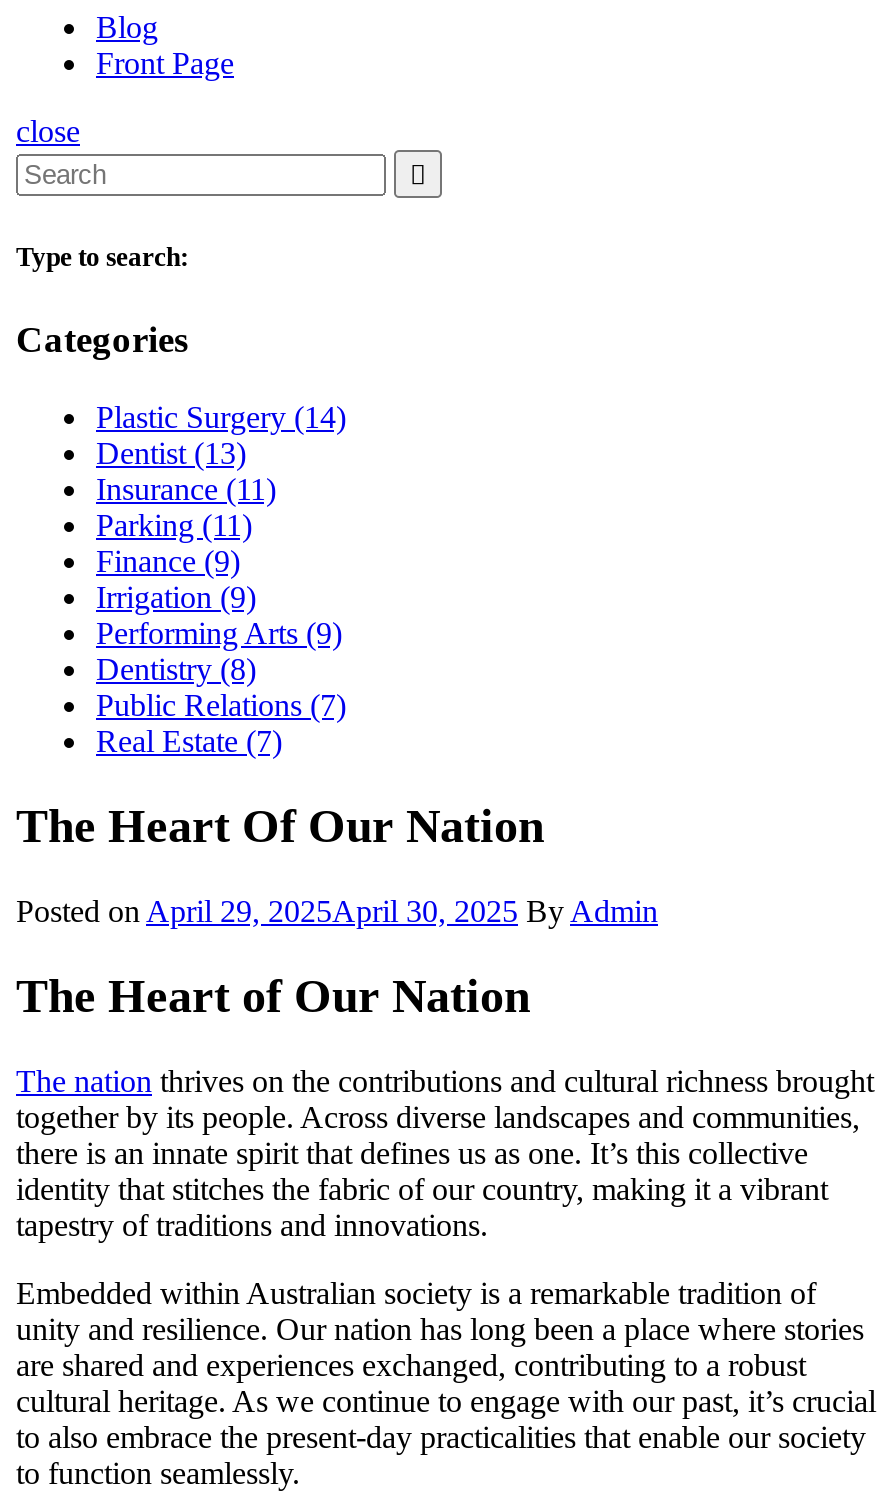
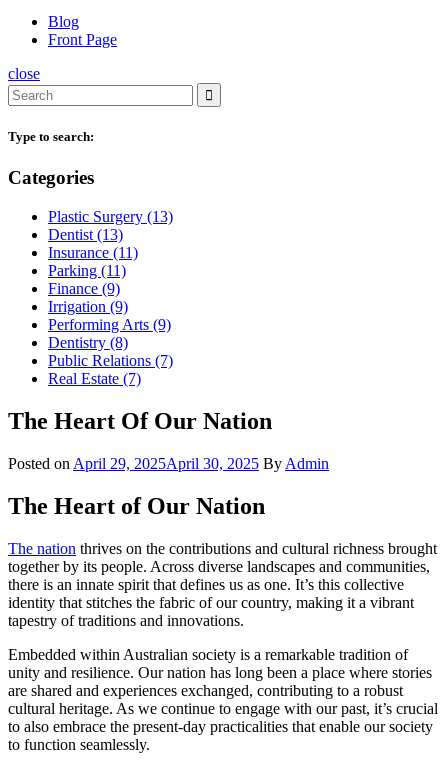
- Plastic Surgery (14)
+ Plastic Surgery (13)
